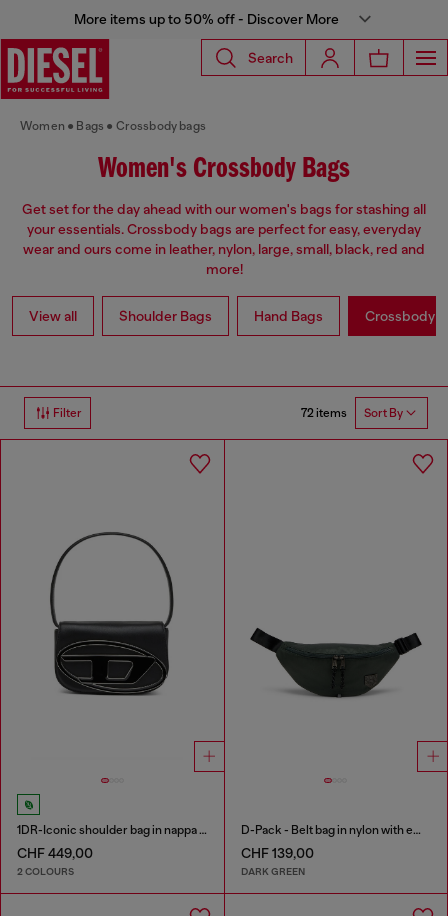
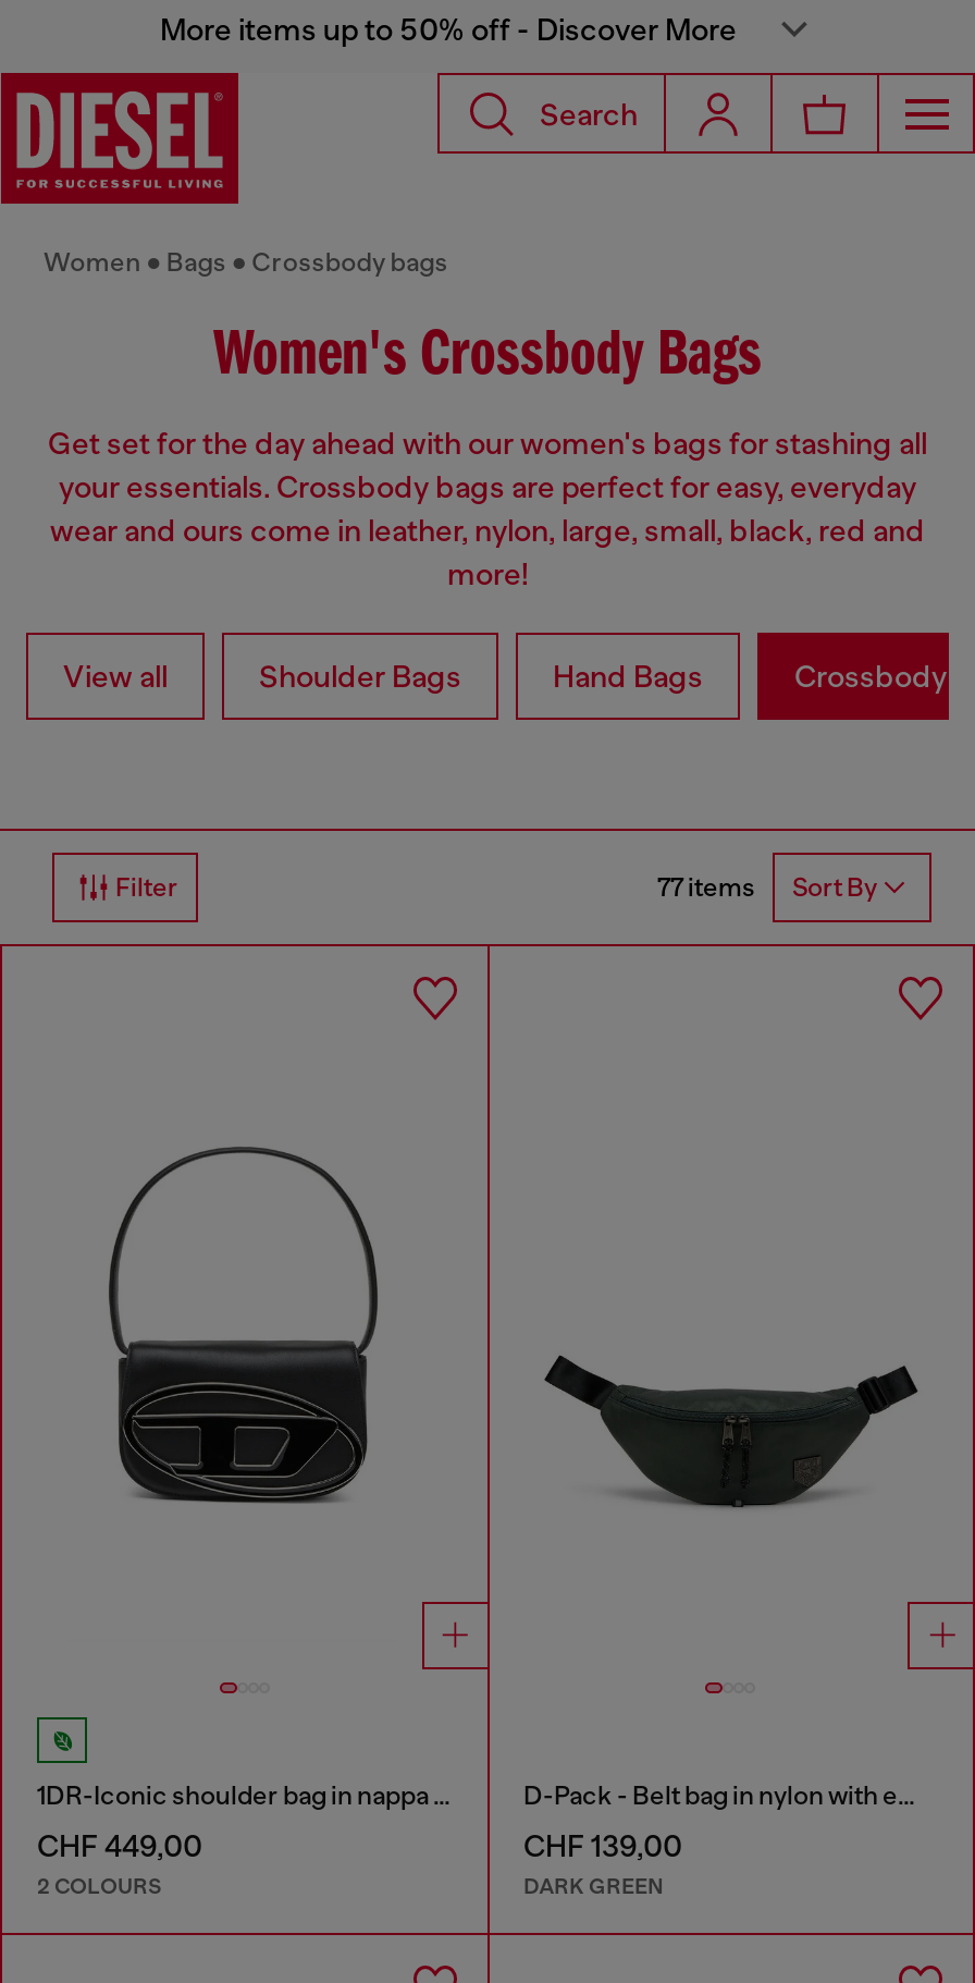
- 72 items Sort By
+ 77 items Sort By
